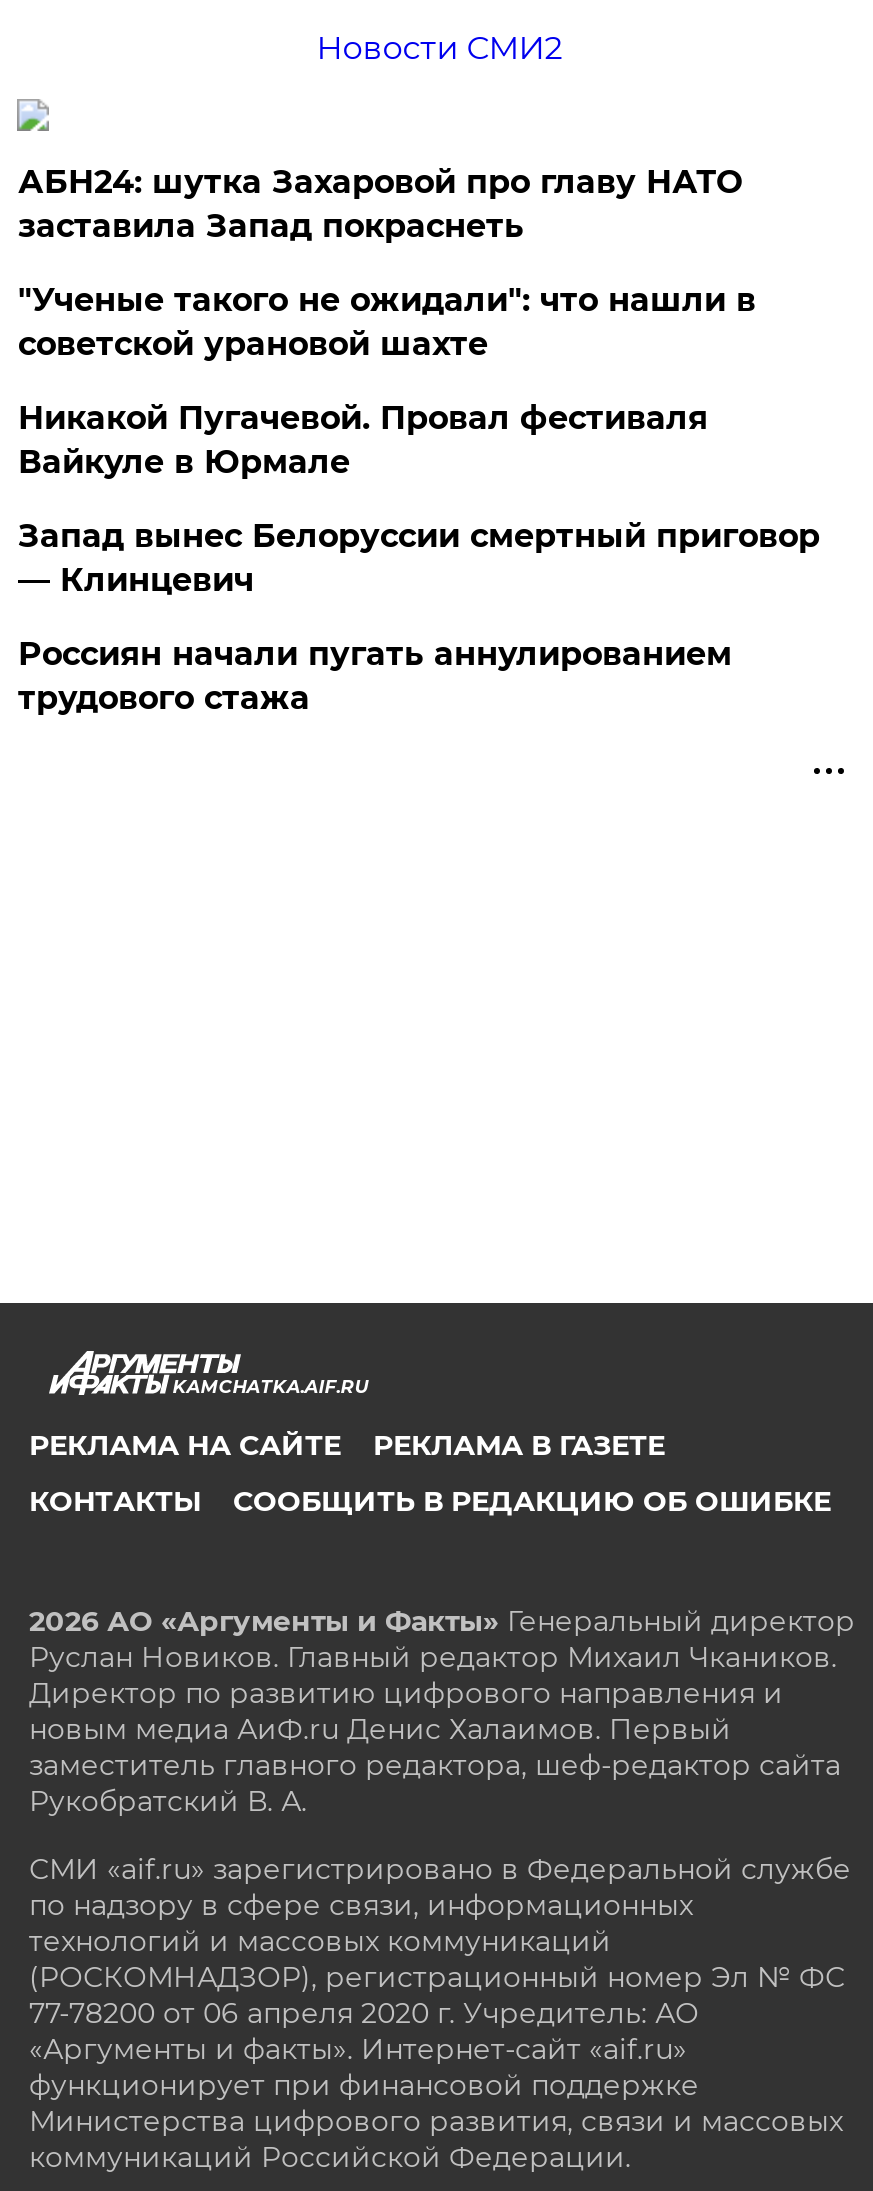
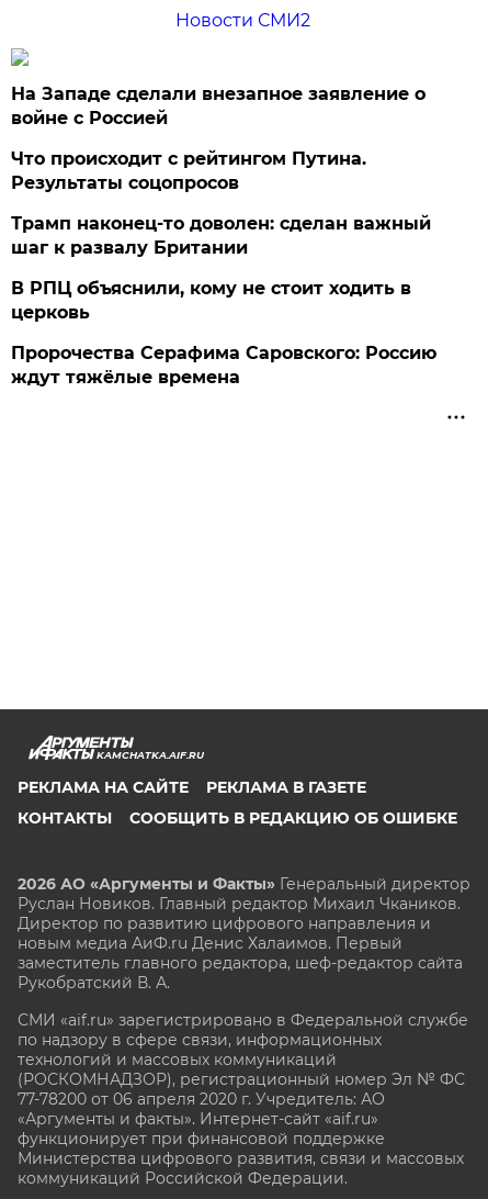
- АБН24: шутка Захаровой про главу НАТО
- заставила Запад покраснеть
+ На Западе сделали внезапное заявление о
+ войне с Россией

- "Ученые такого не ожидали": что нашли в
- советской урановой шахте
+ Что происходит с рейтингом Путина.
+ Результаты соцопросов

- Никакой Пугачевой. Провал фестиваля
- Вайкуле в Юрмале
+ Трамп наконец-то доволен: сделан важный
+ шаг к развалу Британии

- Запад вынес Белоруссии смертный приговор
- — Клинцевич
+ В РПЦ объяснили, кому не стоит ходить в
+ церковь

- Россиян начали пугать аннулированием
- трудового стажа
+ Пророчества Серафима Саровского: Россию
+ ждут тяжёлые времена
